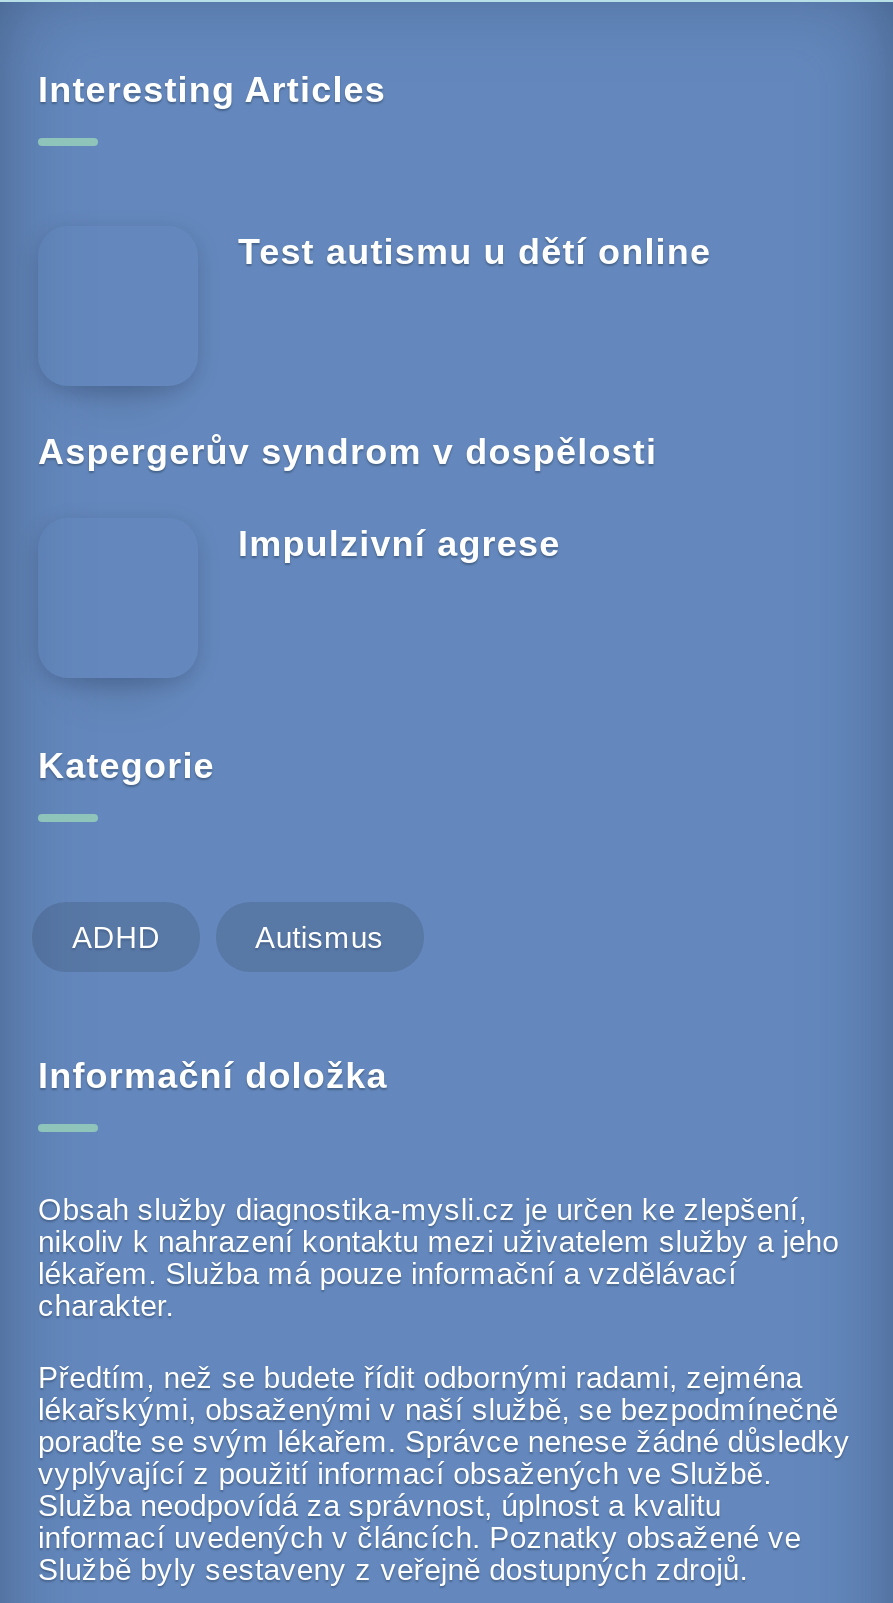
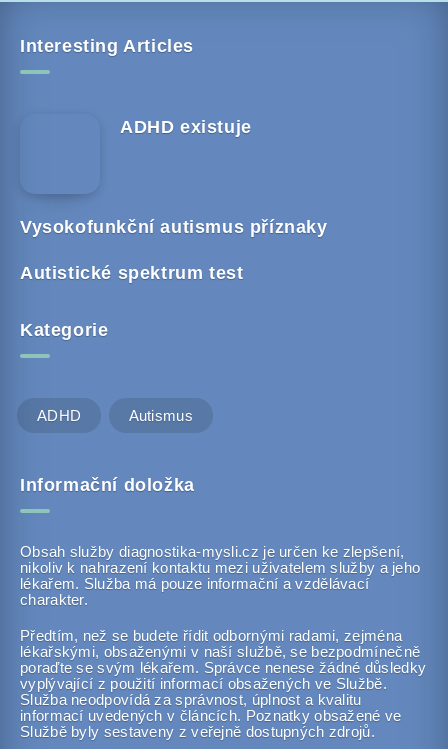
- Test autismu u dětí online
+ ADHD existuje

- Aspergerův syndrom v dospělosti
+ Vysokofunkční autismus příznaky

- Impulzivní agrese
+ Autistické spektrum test
